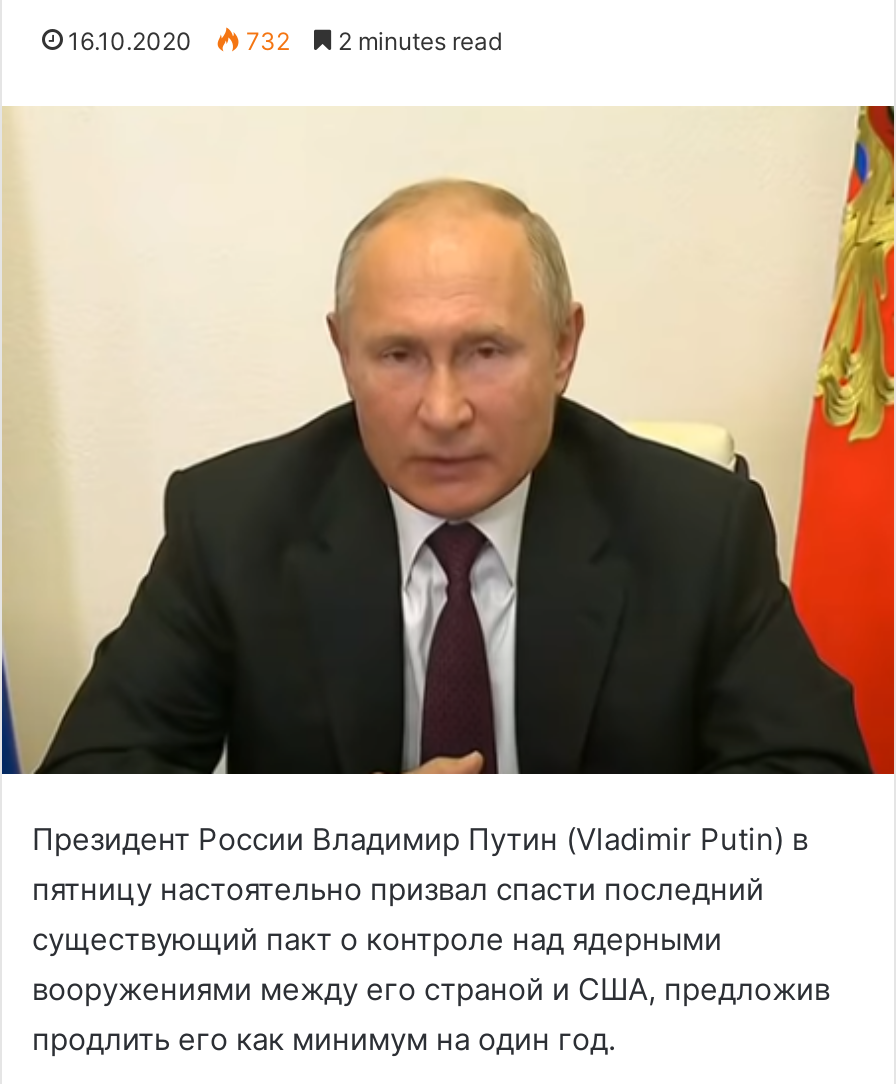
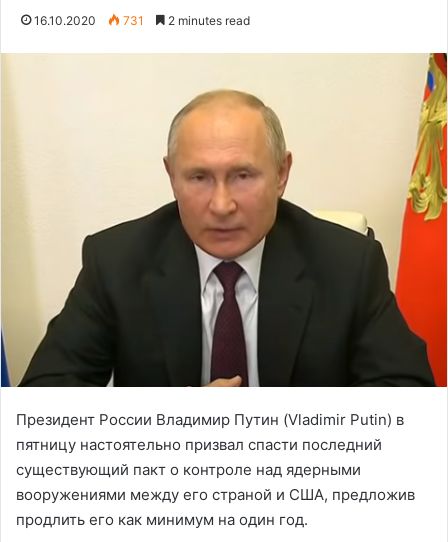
- 16.10.2020 732 2 minutes read
+ 16.10.2020 731 2 minutes read
